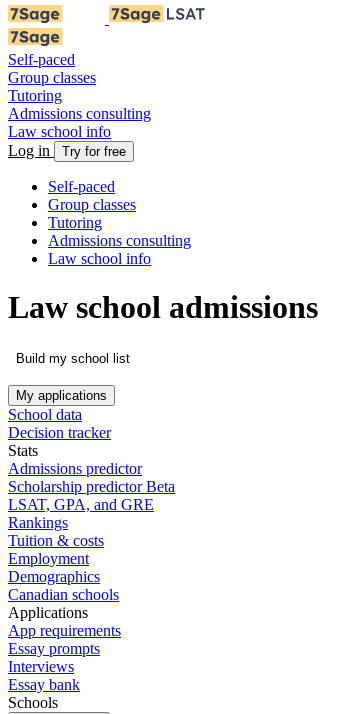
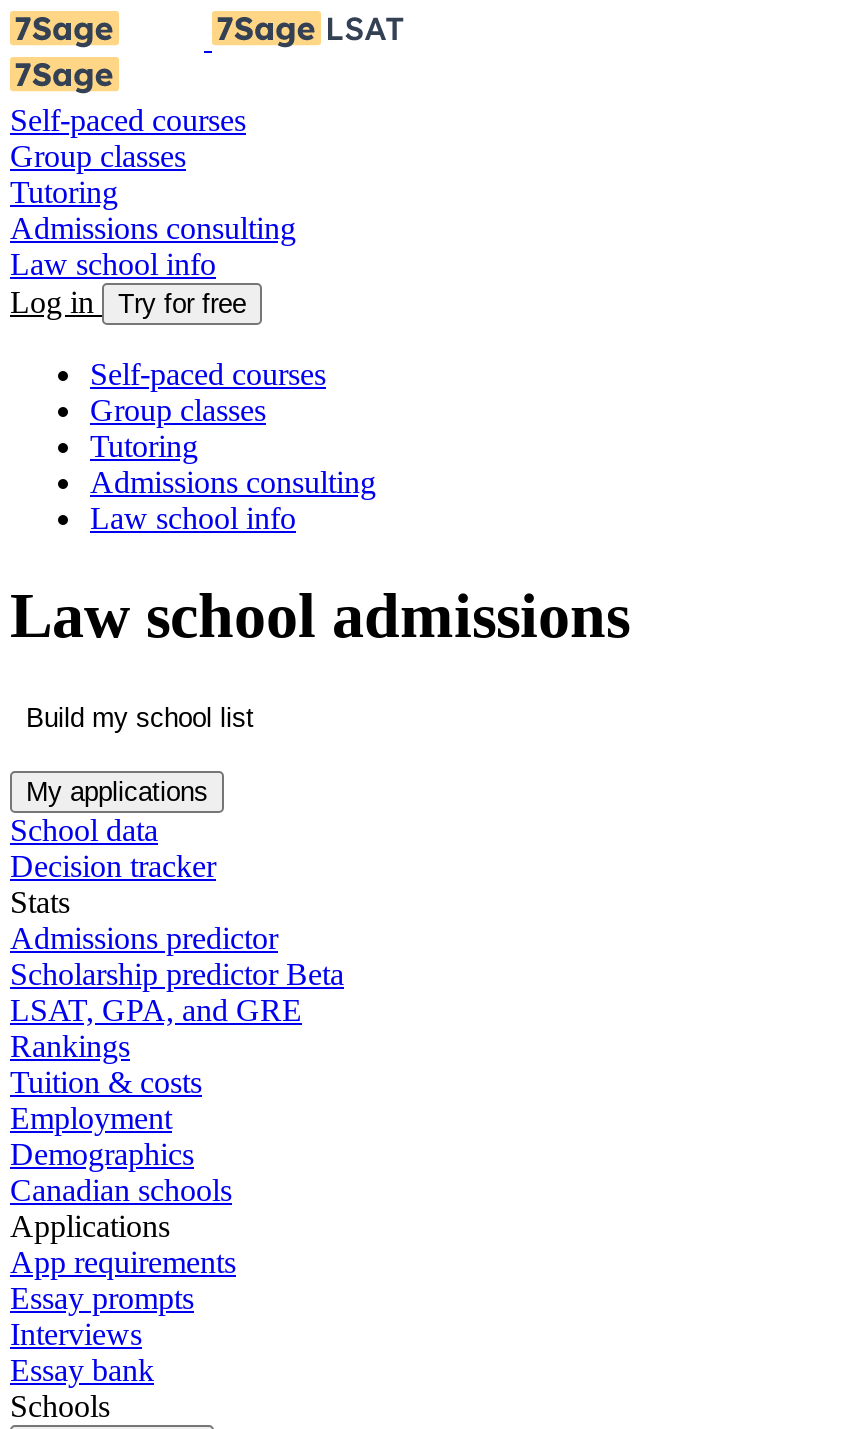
- Self-paced
+ Self-paced courses

- Self-paced
+ Self-paced courses
